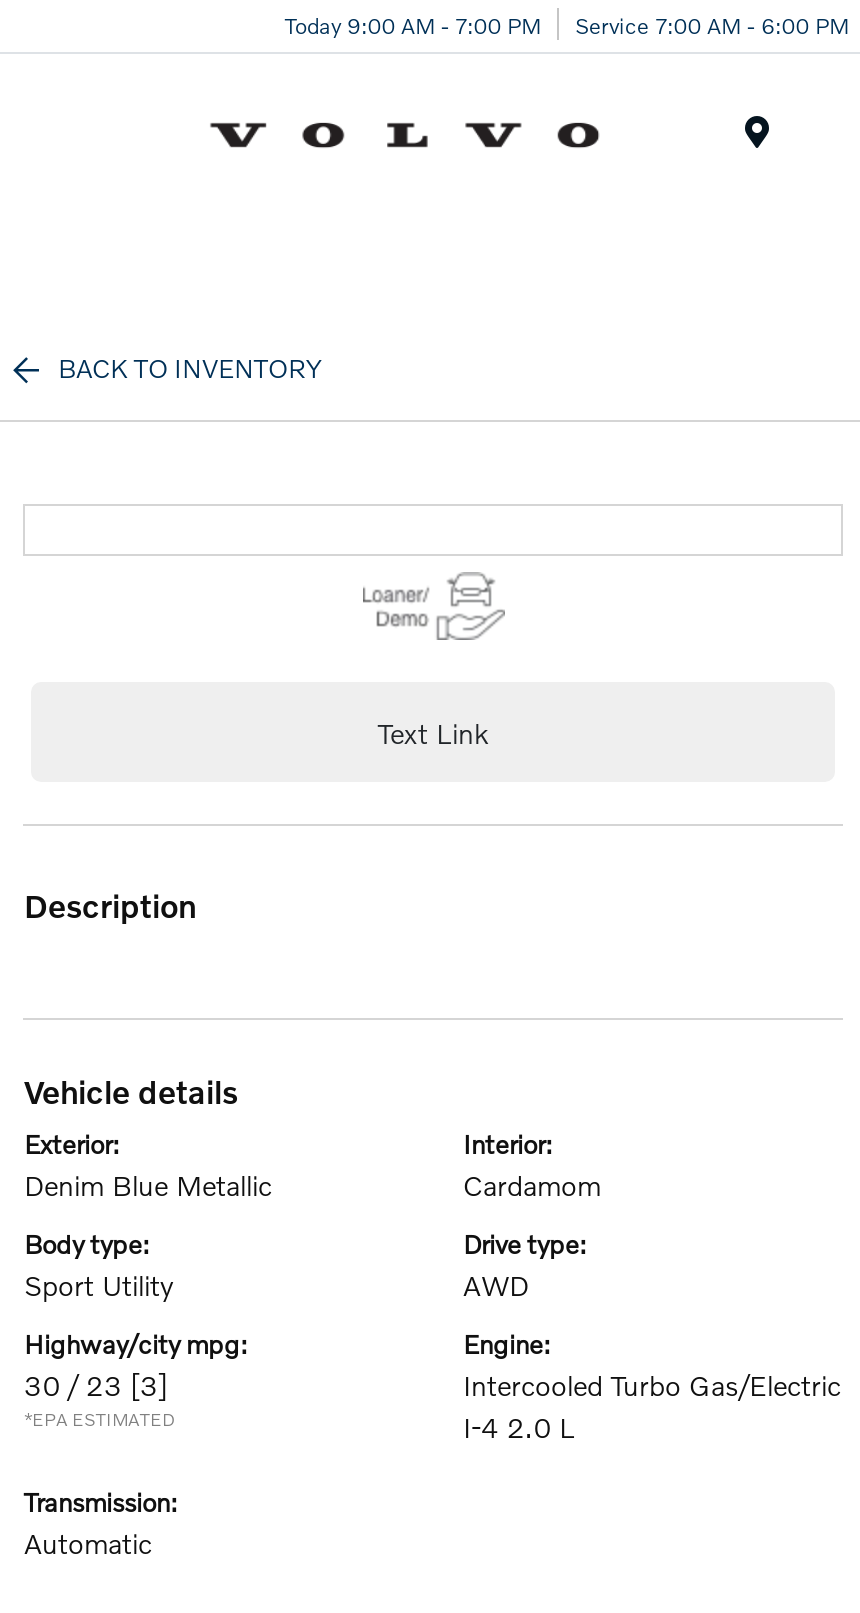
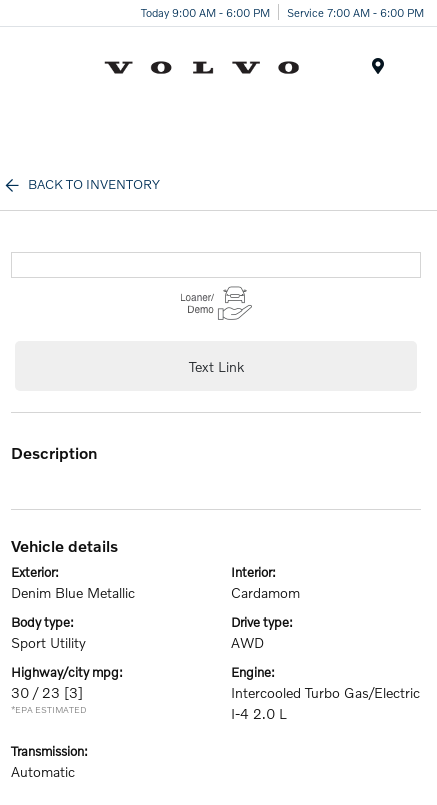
- Today 9:00 AM - 7:00 PM Service 7:00 AM - 6:00 PM
+ Today 9:00 AM - 6:00 PM Service 7:00 AM - 6:00 PM
